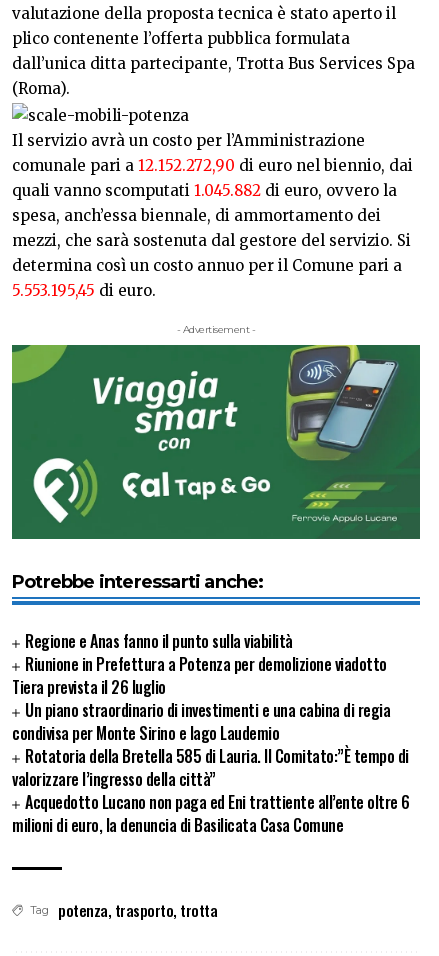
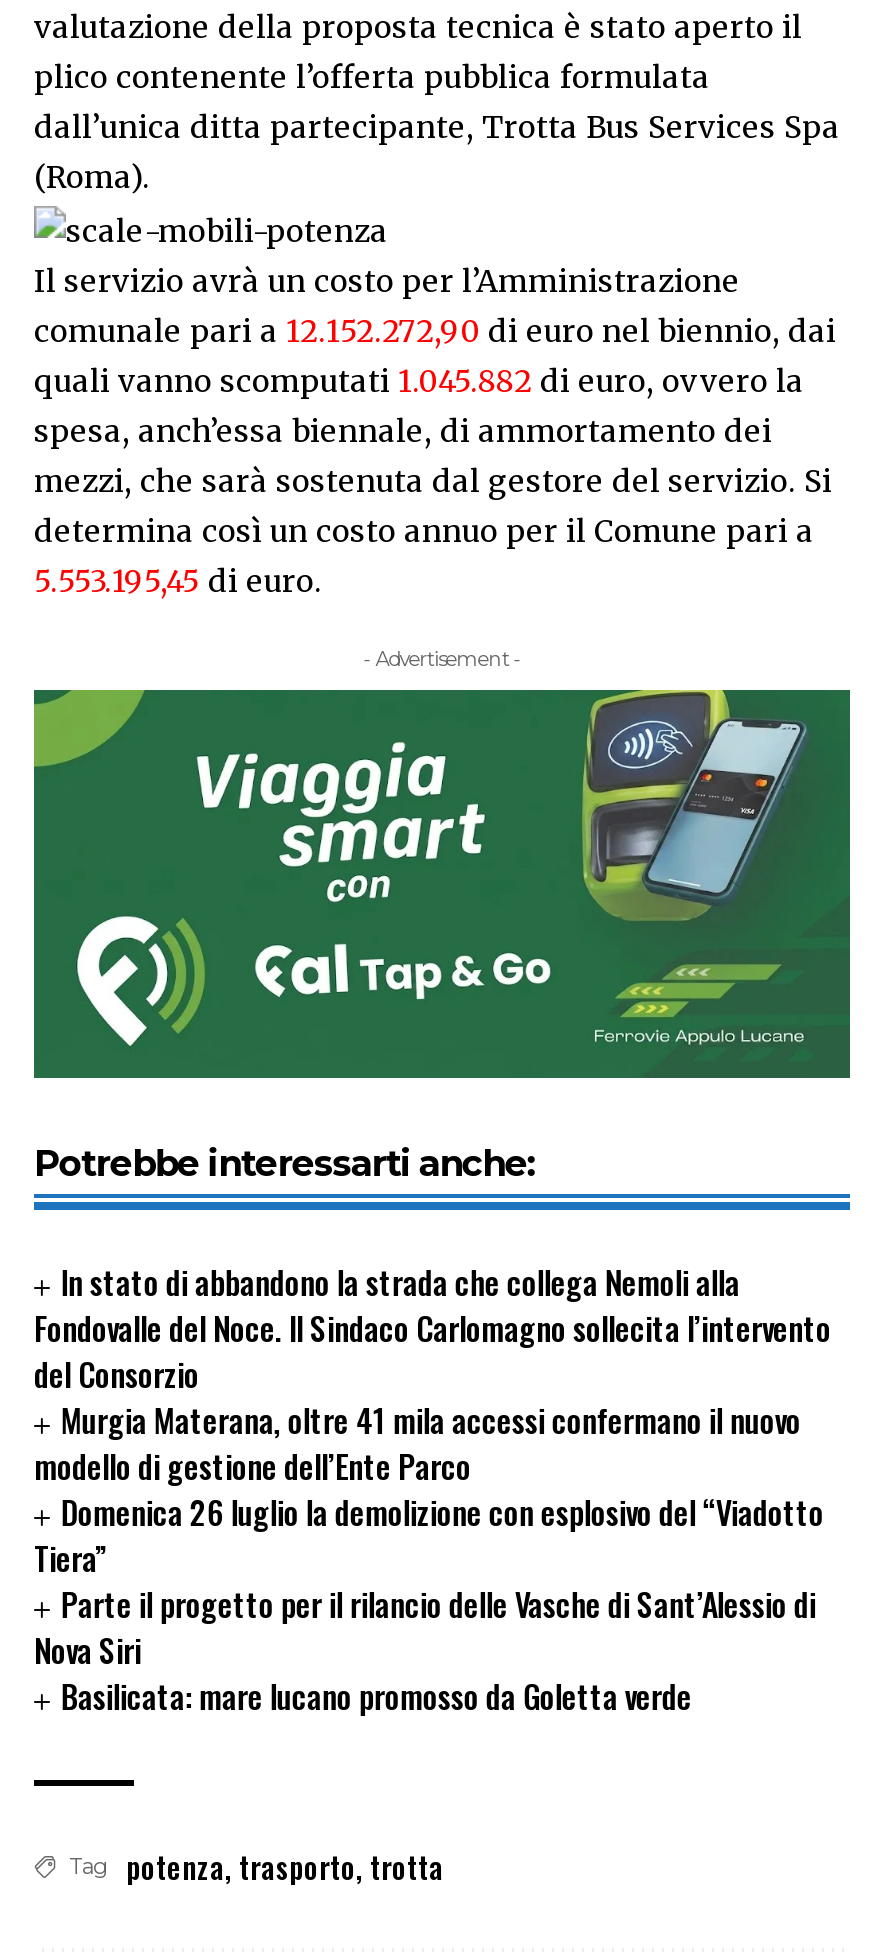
- Regione e Anas fanno il punto sulla viabilità
- Riunione in Prefettura a Potenza per demolizione viadotto
- Tiera prevista il 26 luglio
- Un piano straordinario di investimenti e una cabina di regia
- condivisa per Monte Sirino e lago Laudemio
- Rotatoria della Bretella 585 di Lauria. Il Comitato:”È tempo di
- valorizzare l’ingresso della città”
- Acquedotto Lucano non paga ed Eni trattiente all’ente oltre 6
- milioni di euro, la denuncia di Basilicata Casa Comune
+ In stato di abbandono la strada che collega Nemoli alla
+ Fondovalle del Noce. Il Sindaco Carlomagno sollecita l’intervento
+ del Consorzio
+ Murgia Materana, oltre 41 mila accessi confermano il nuovo
+ modello di gestione dell’Ente Parco
+ Domenica 26 luglio la demolizione con esplosivo del “Viadotto
+ Tiera”
+ Parte il progetto per il rilancio delle Vasche di Sant’Alessio di
+ Nova Siri
+ Basilicata: mare lucano promosso da Goletta verde
